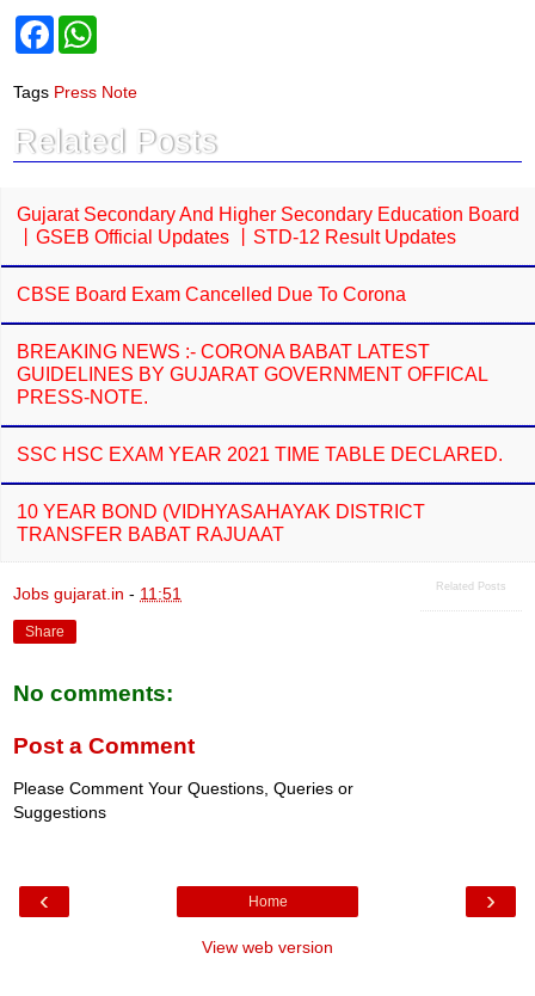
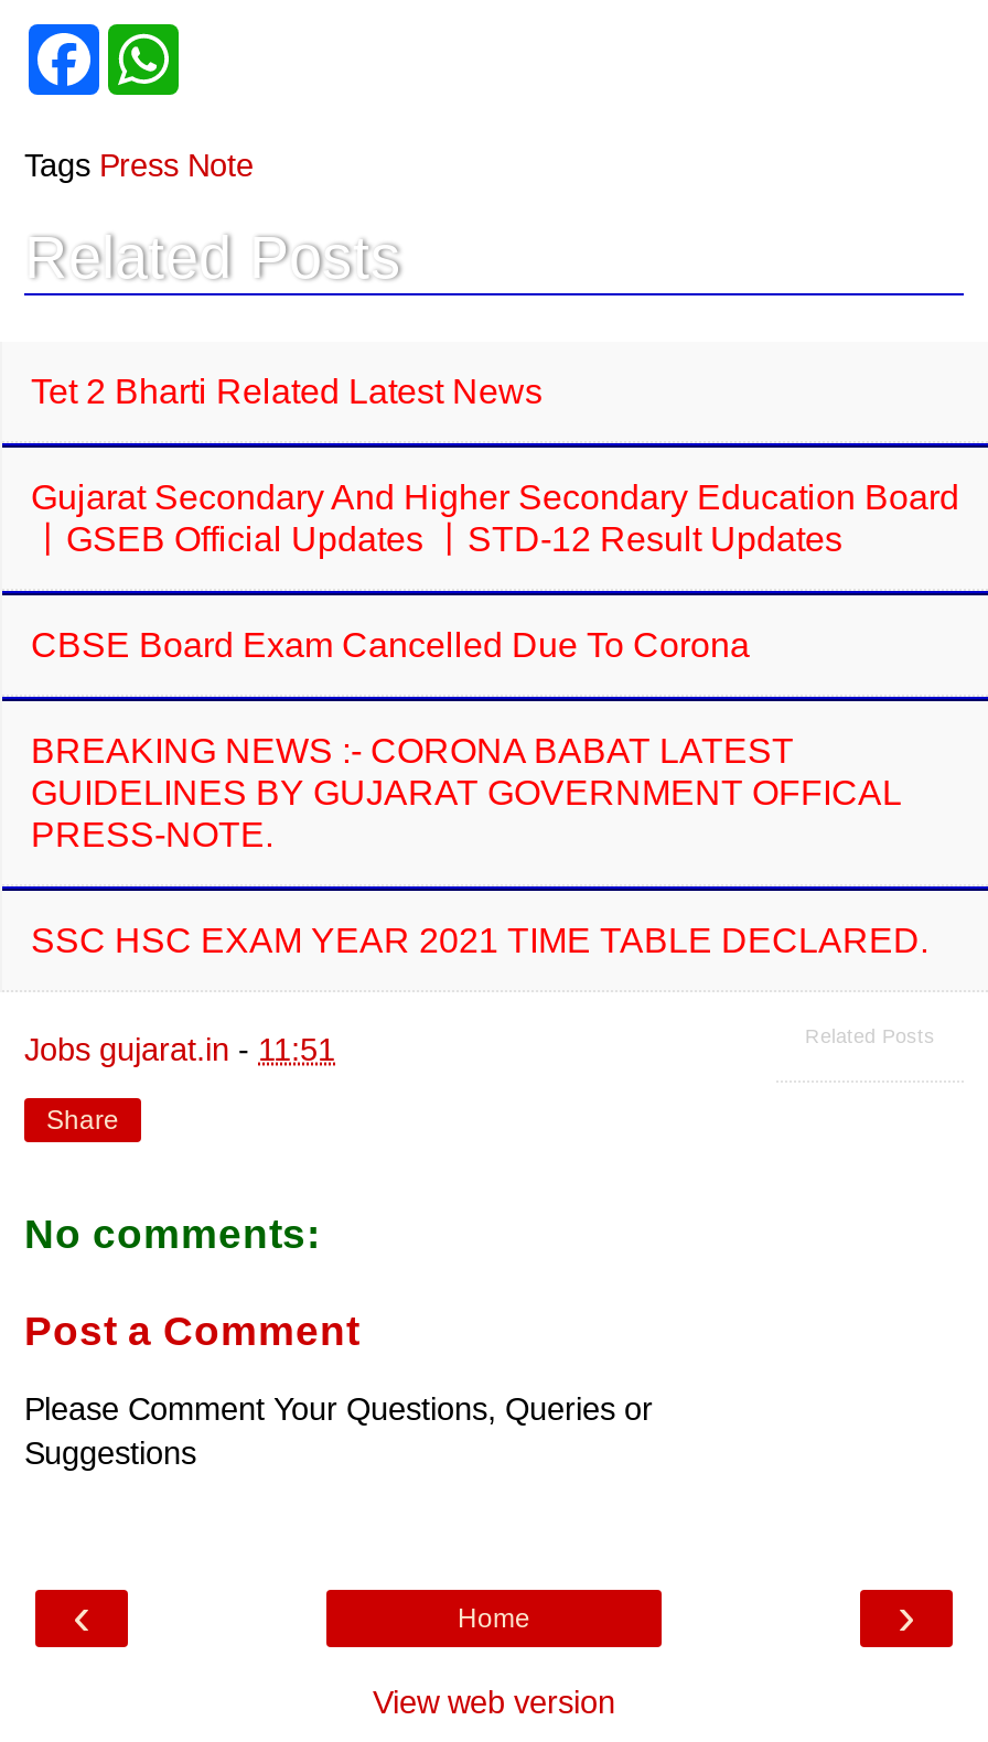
+ Tet 2 Bharti Related Latest News

moved down: Gujarat Secondary And Higher Secondary Education Board | 丨GSEB Official Updates 丨STD-12 Result Updates | CBSE Board Exam Cancelled Due To Corona | BREAKING NEWS :- CORONA BABAT LATEST | GUIDELINES BY GUJARAT GOVERNMENT OFFICAL | PRESS-NOTE. | SSC HSC EXAM YEAR 2021 TIME TABLE DECLARED.

- 10 YEAR BOND (VIDHYASAHAYAK DISTRICT
- TRANSFER BABAT RAJUAAT
